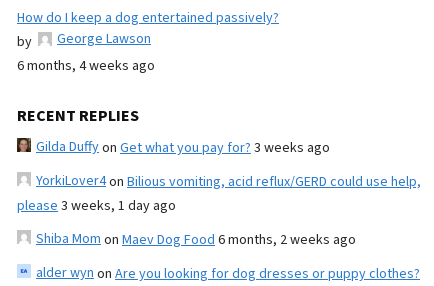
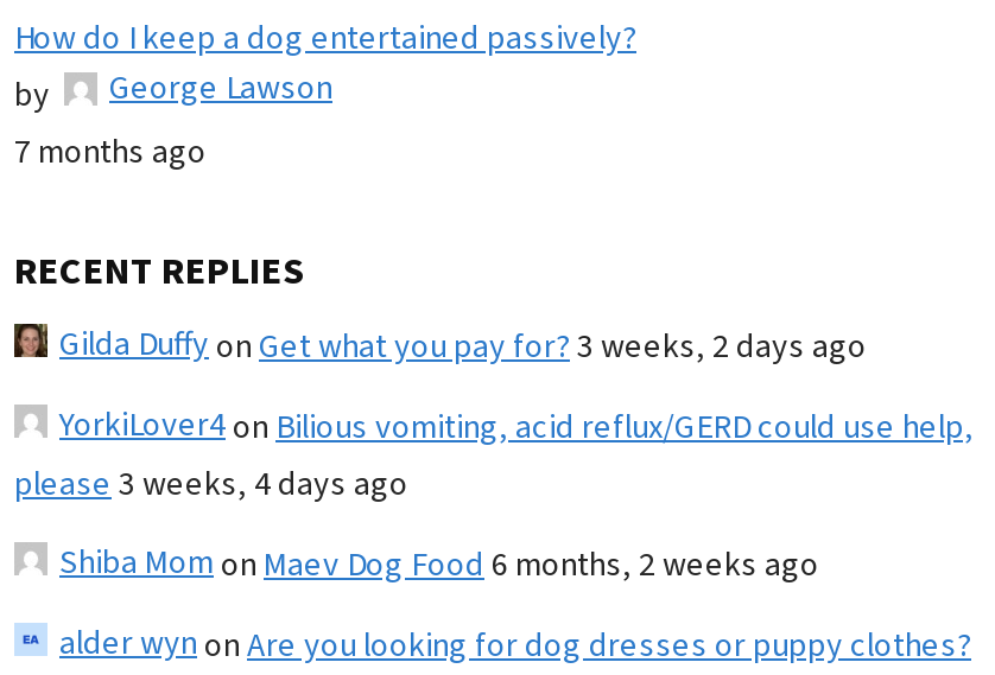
- 6 months, 4 weeks ago
+ 7 months ago

- Gilda Duffyon Get what you pay for? 3 weeks ago
+ Gilda Duffyon Get what you pay for? 3 weeks, 2 days ago

- please 3 weeks, 1 day ago
+ please 3 weeks, 4 days ago
